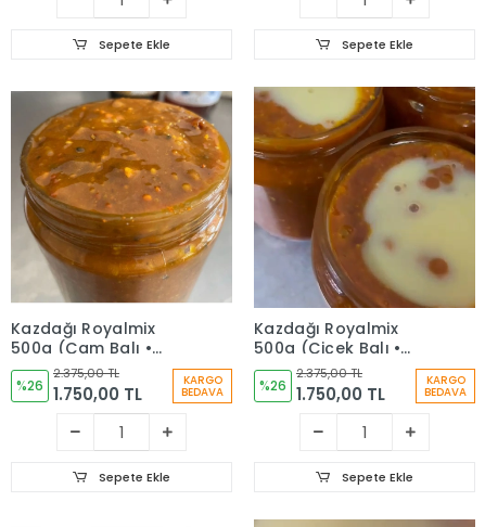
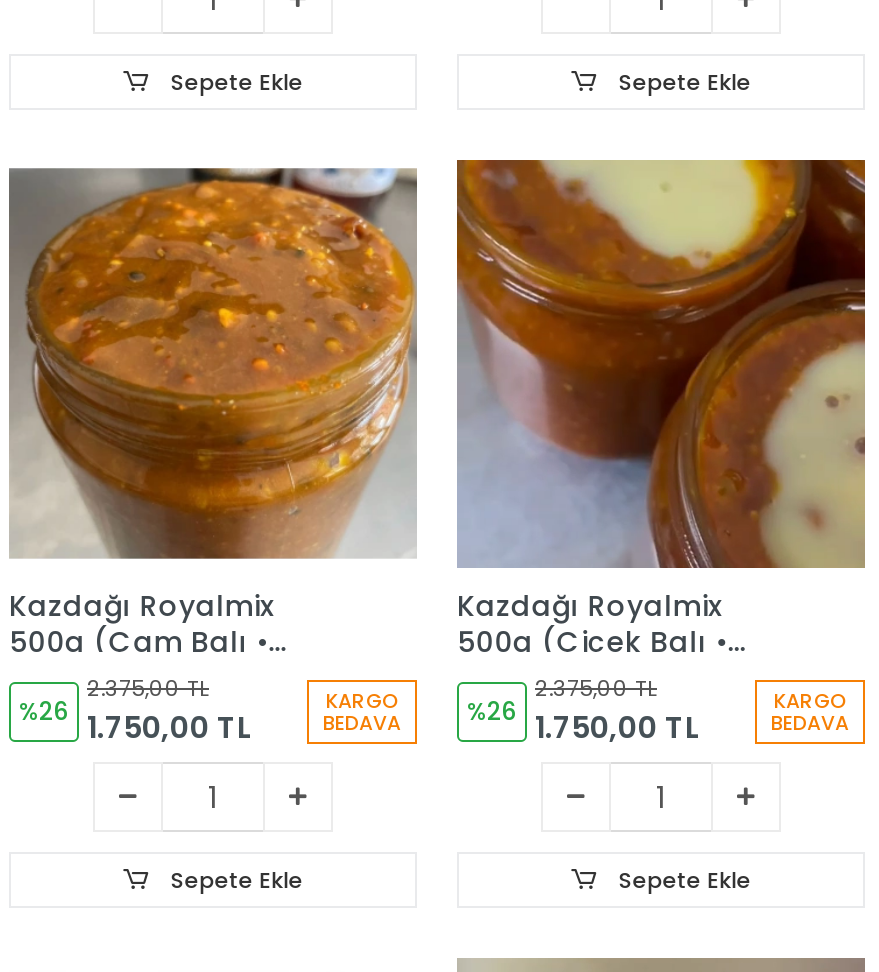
- [image]
+ [image]
